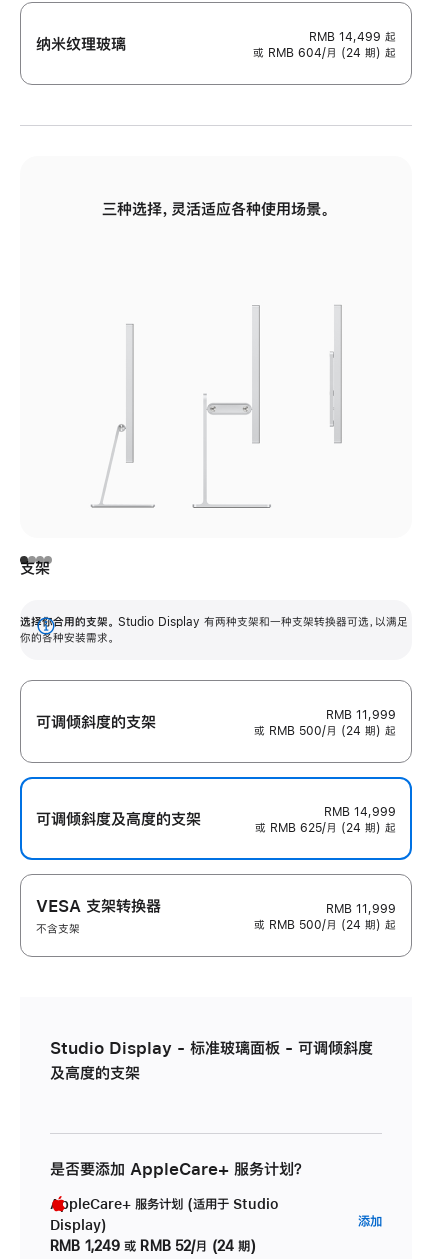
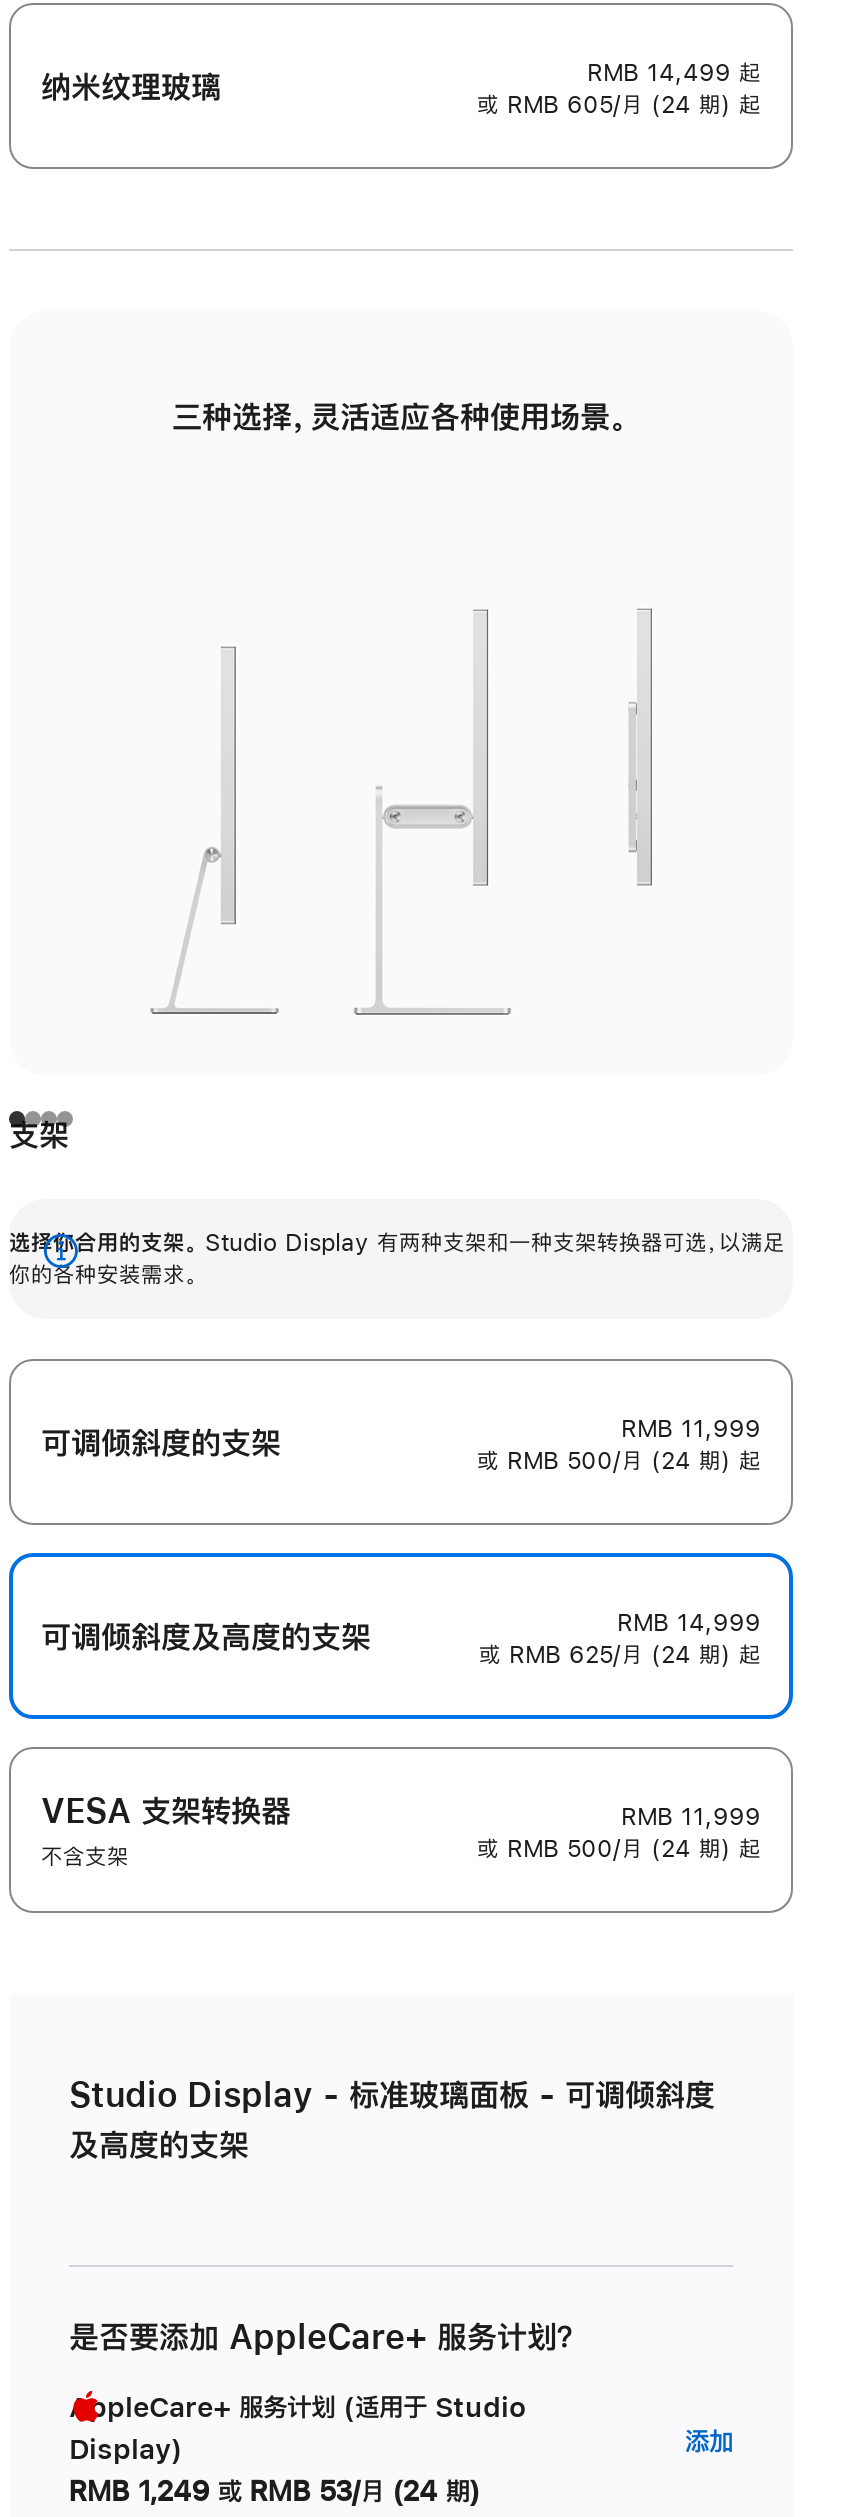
- 或 RMB 604/月 (24 期) 起
+ 或 RMB 605/月 (24 期) 起

- RMB 1,249 或 RMB 52/月 (24 期)
+ RMB 1,249 或 RMB 53/月 (24 期)
